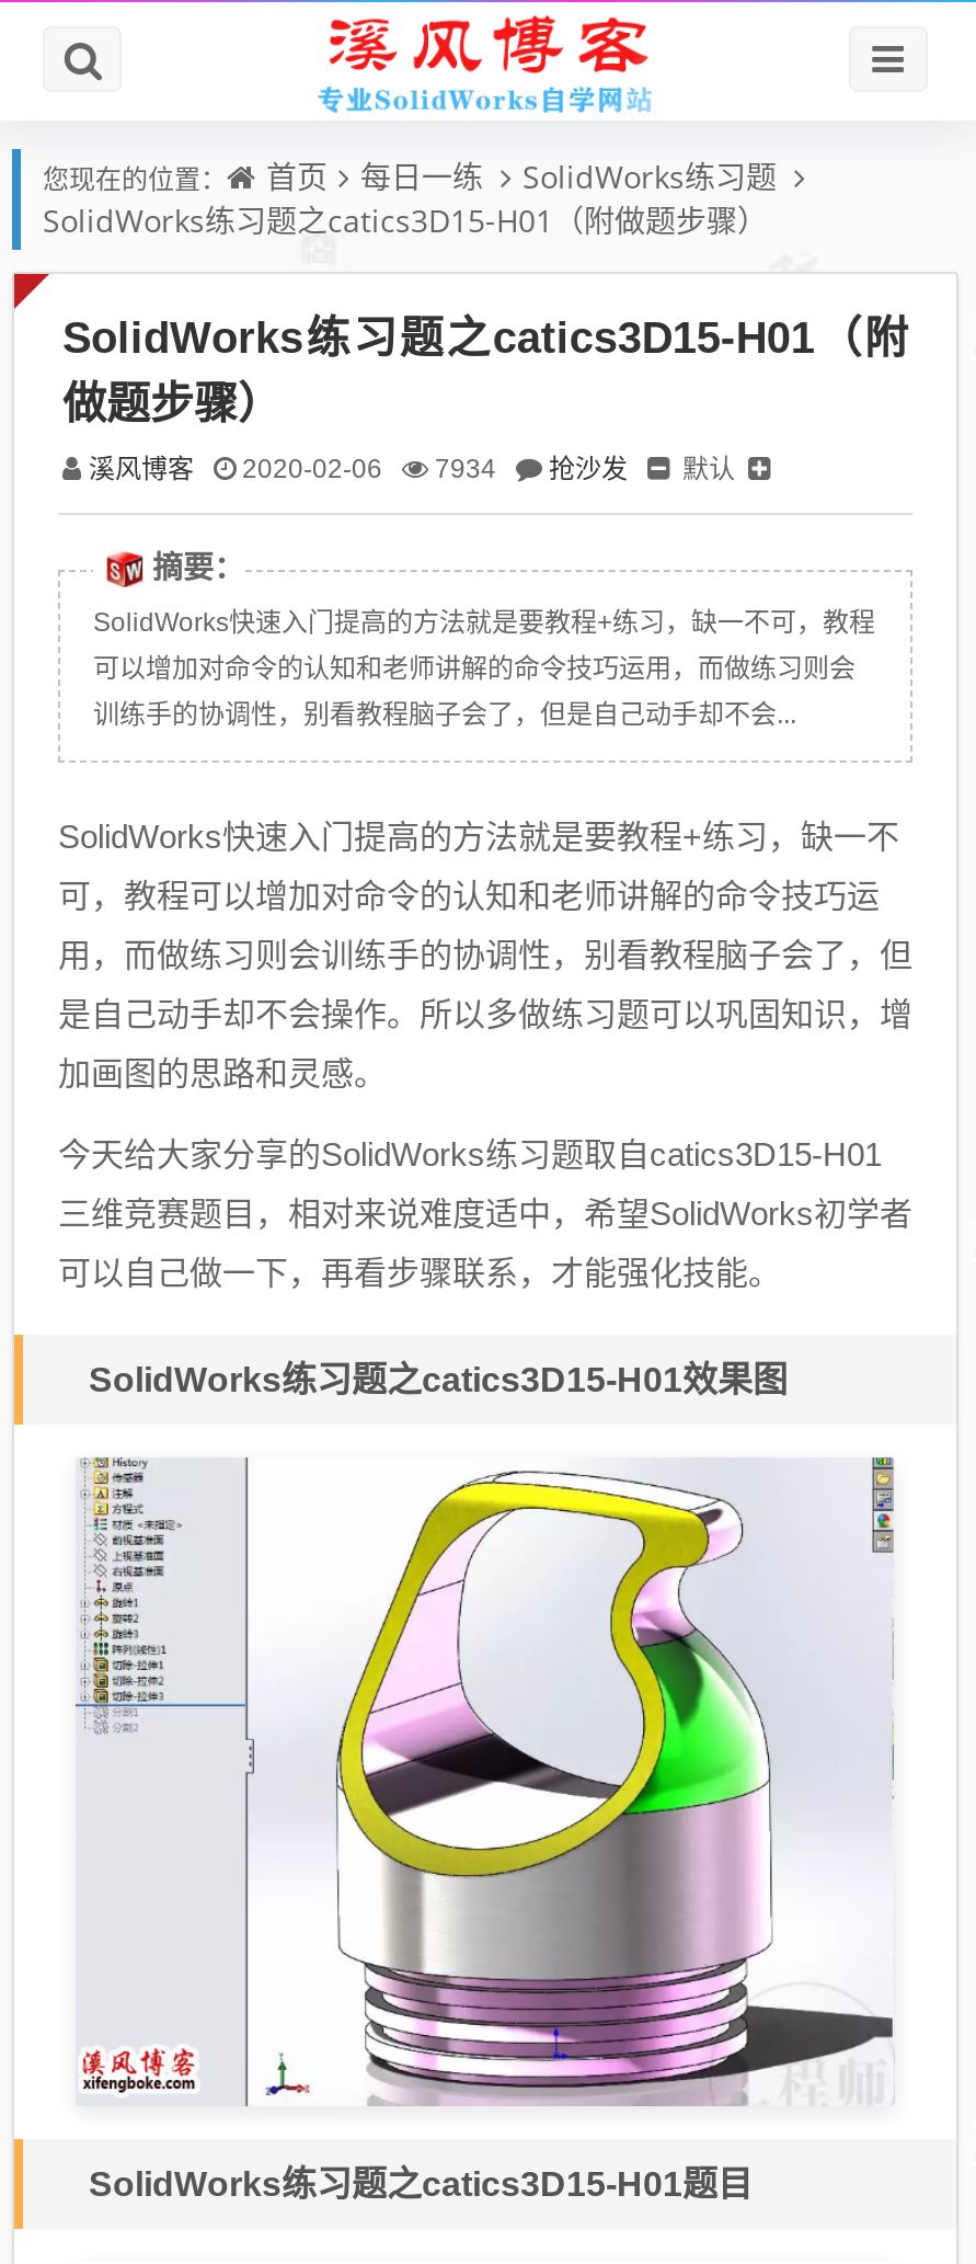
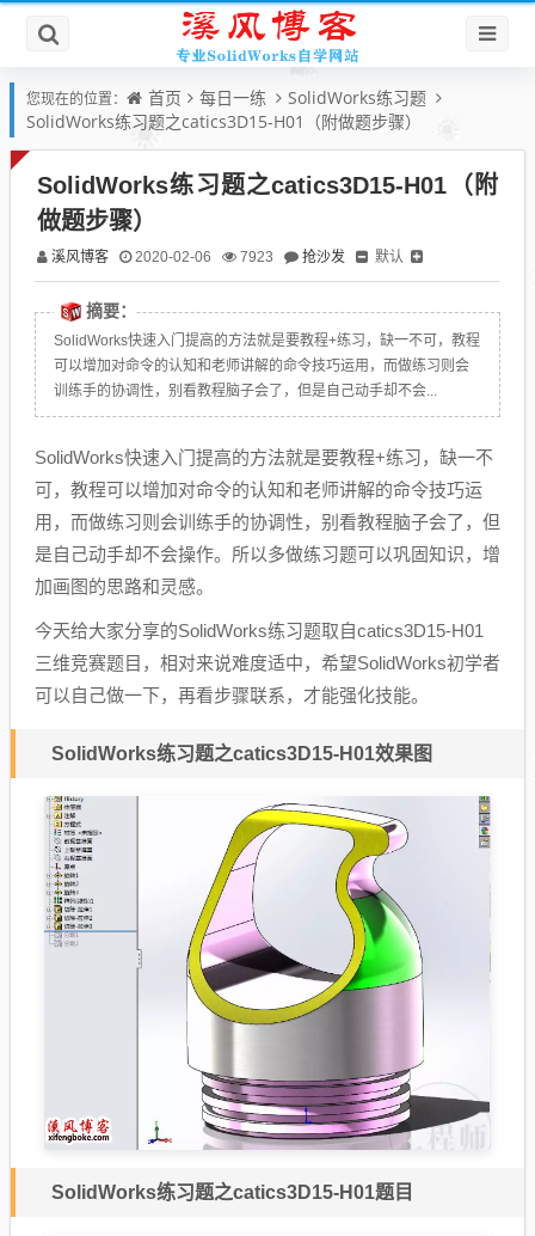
- 溪风博客 2020-02-06 7934 抢沙发 默认
+ 溪风博客 2020-02-06 7923 抢沙发 默认
